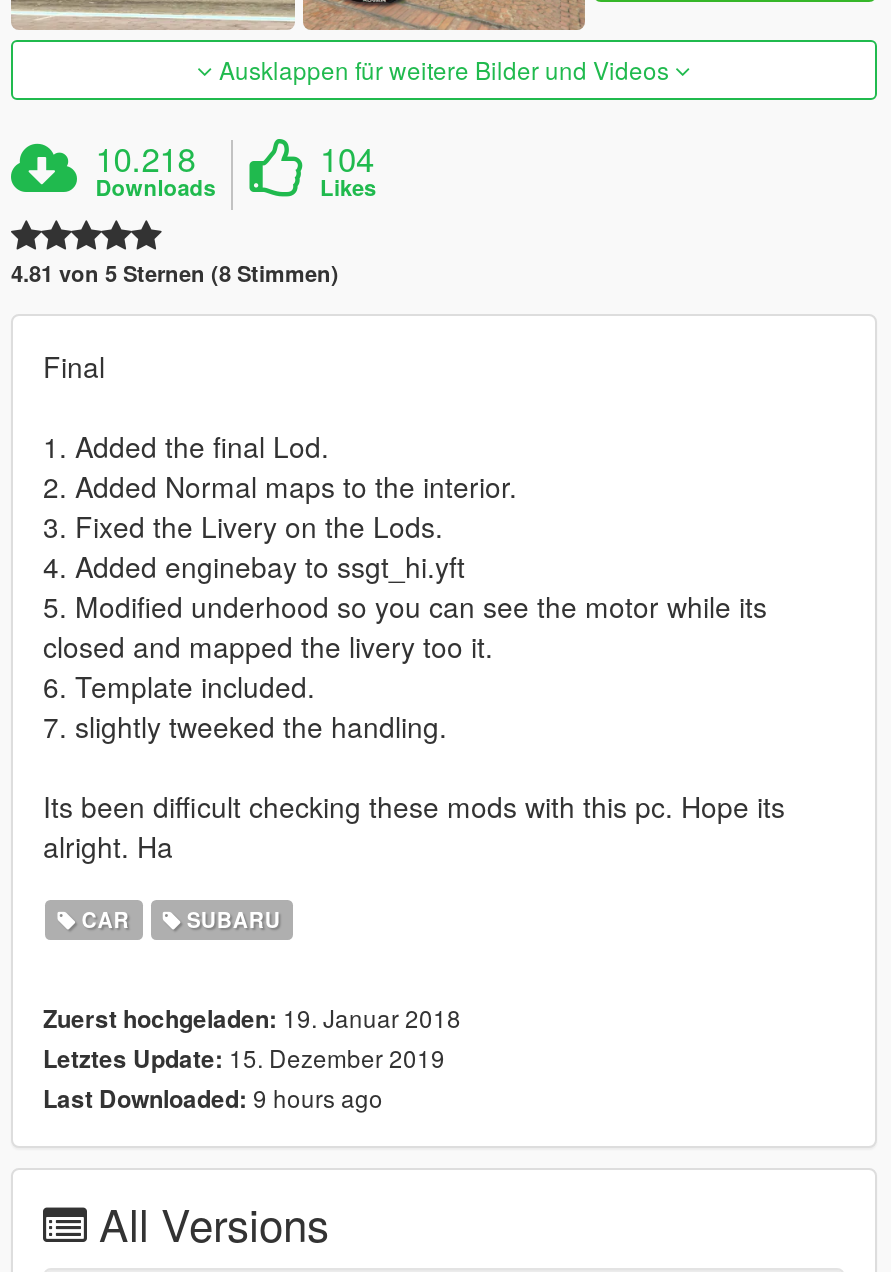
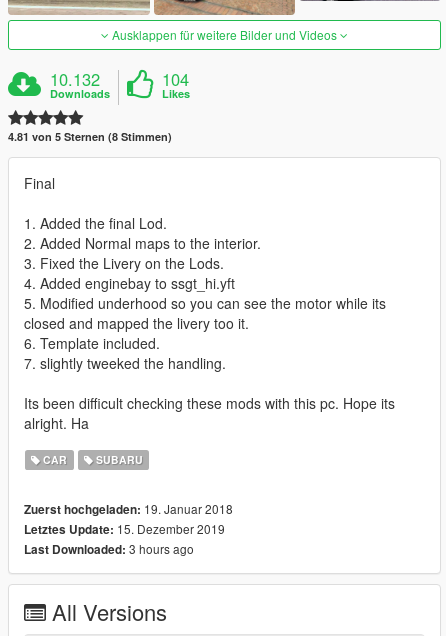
- 10.218
+ 10.132

- Last Downloaded: 9 hours ago
+ Last Downloaded: 3 hours ago
